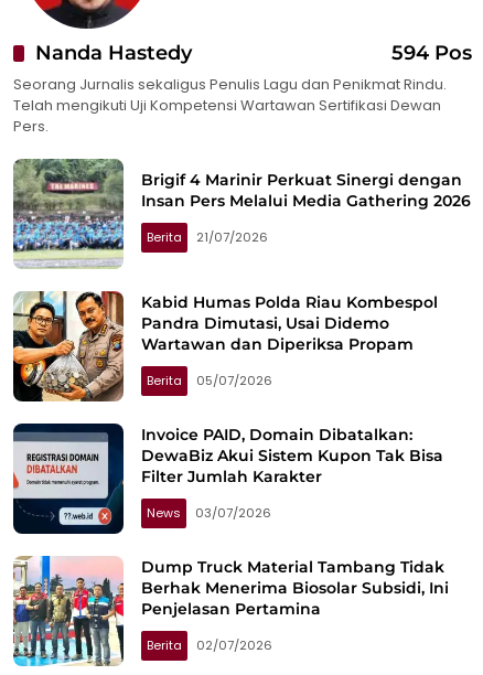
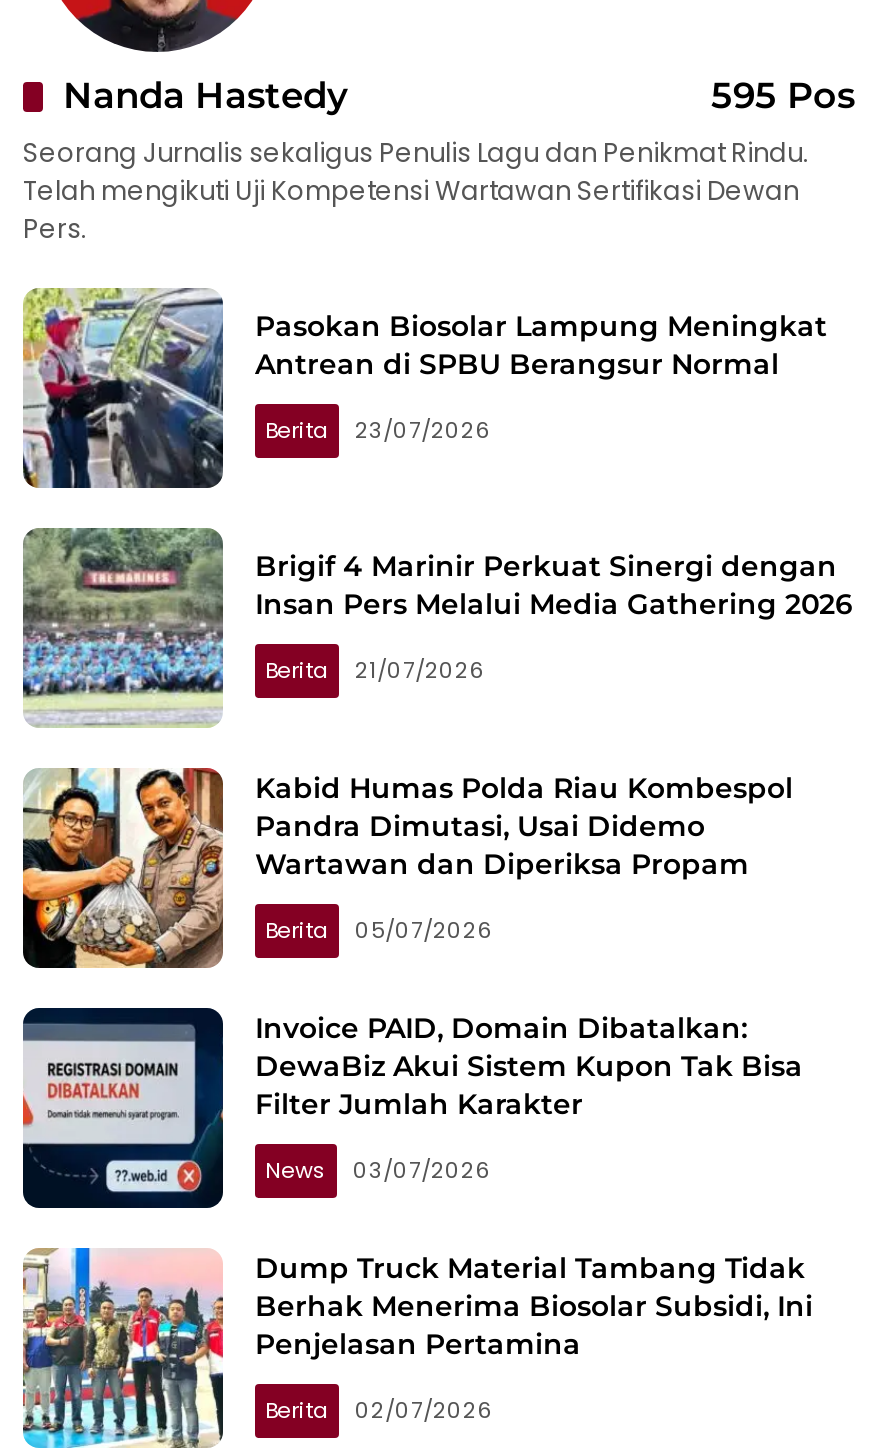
- 594 Pos
+ 595 Pos

+ [image]
+ Pasokan Biosolar Lampung Meningkat
+ Antrean di SPBU Berangsur Normal
+ Berita
+ 23/07/2026
